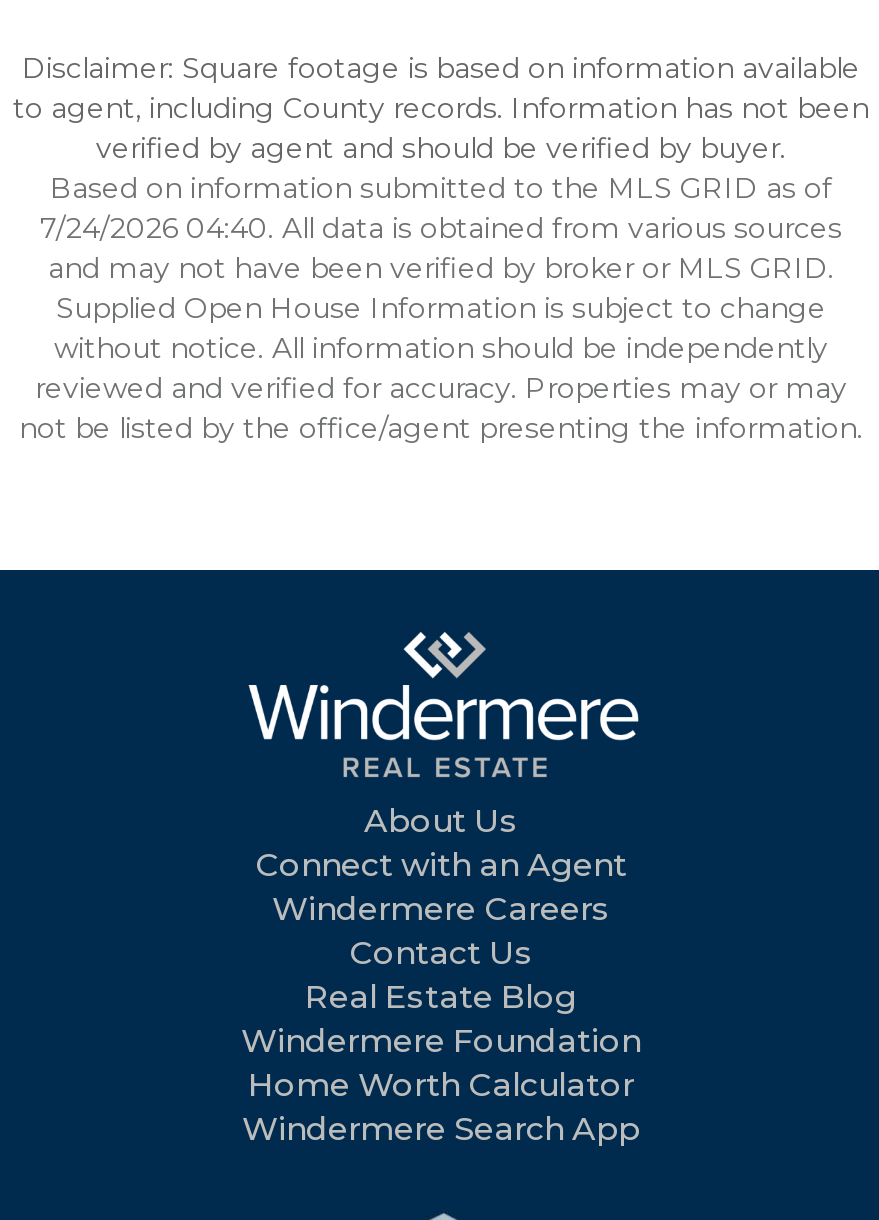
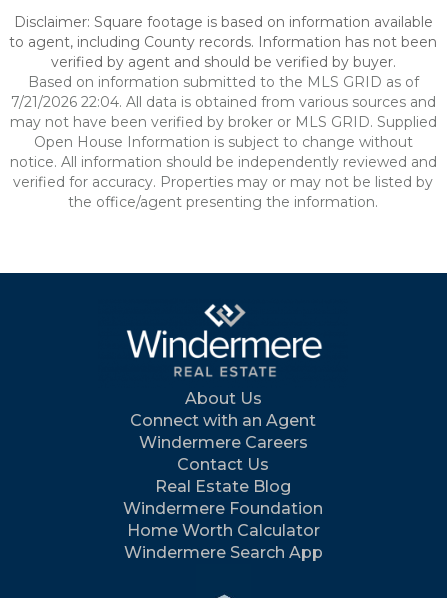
- 7/24/2026 04:40. All data is obtained from various sources
- and may not have been verified by broker or MLS GRID.
- Supplied Open House Information is subject to change
- without notice. All information should be independently
- reviewed and verified for accuracy. Properties may or may
- not be listed by the office/agent presenting the information.
+ 7/21/2026 22:04. All data is obtained from various sources and
+ may not have been verified by broker or MLS GRID. Supplied
+ Open House Information is subject to change without
+ notice. All information should be independently reviewed and
+ verified for accuracy. Properties may or may not be listed by
+ the office/agent presenting the information.
